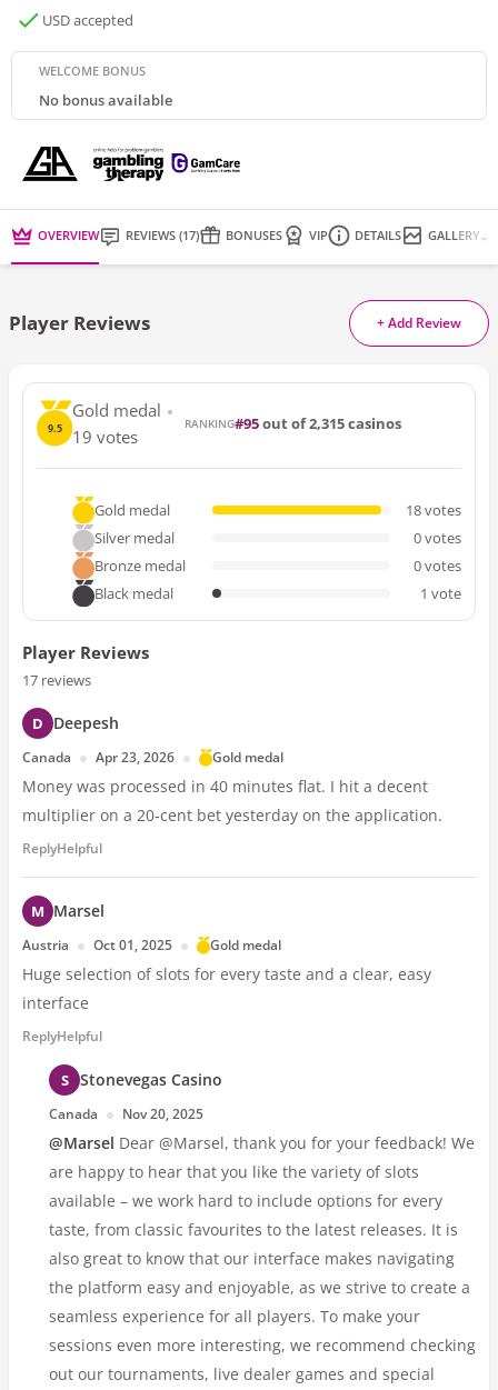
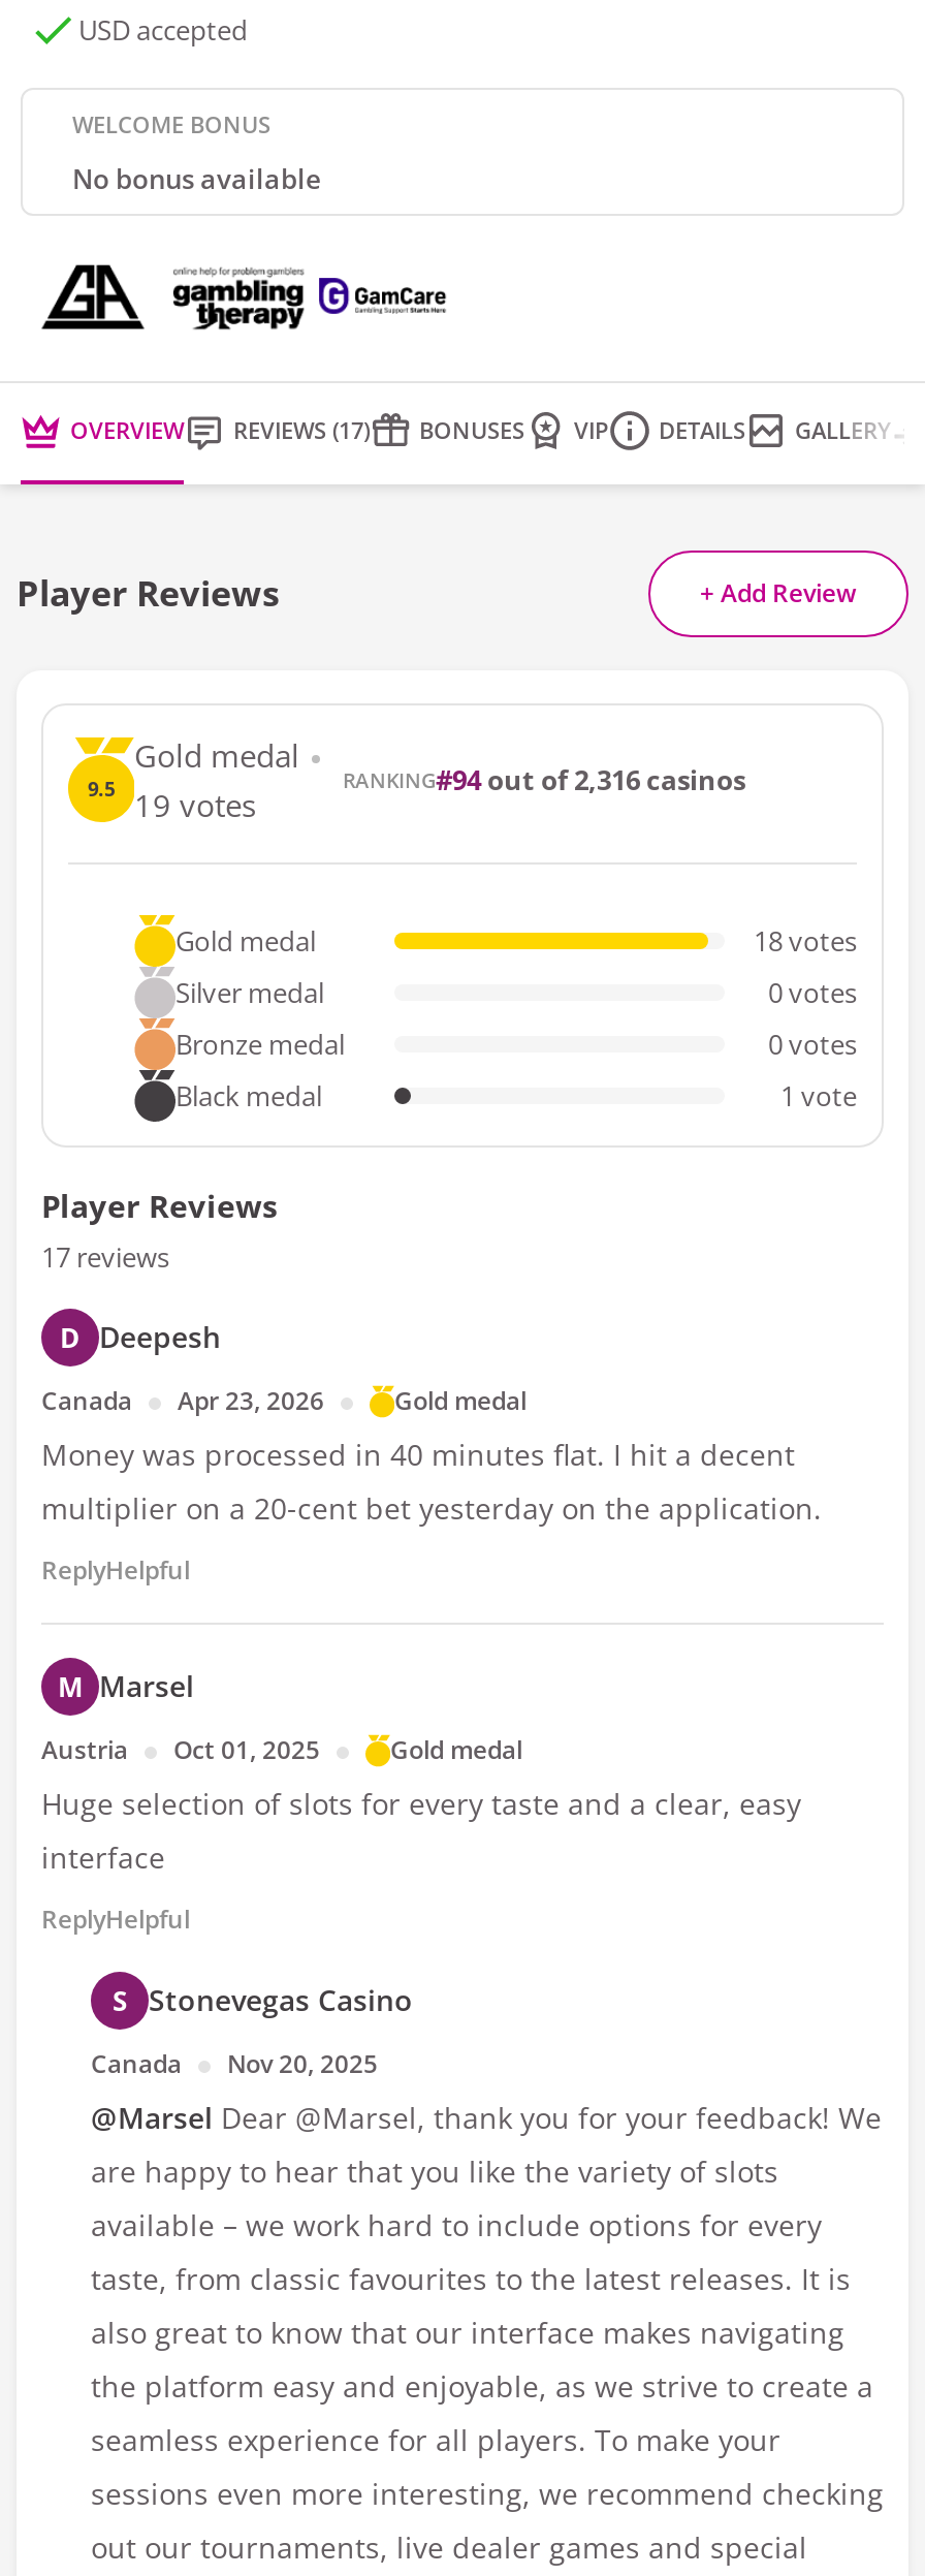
- RANKING 95 out of 2,315 casinos
+ RANKING 94 out of 2,316 casinos
